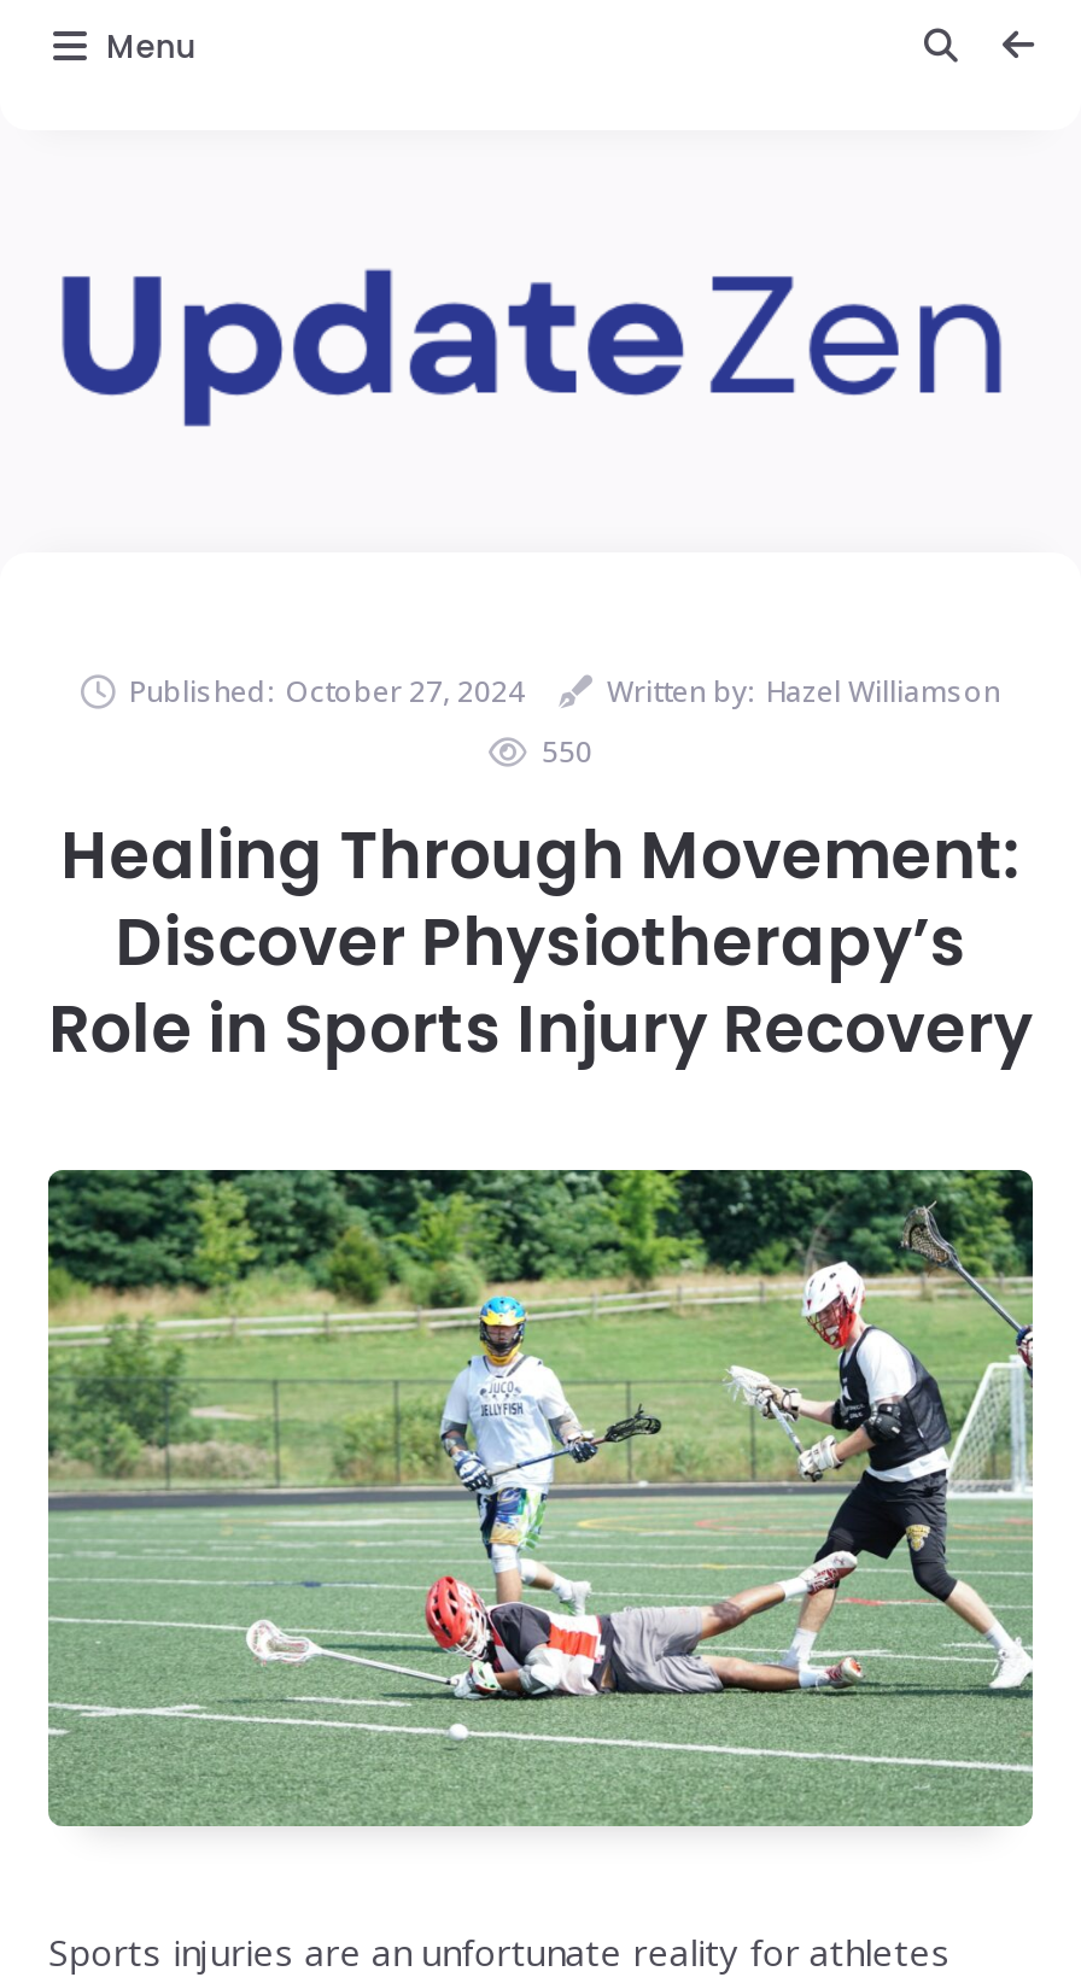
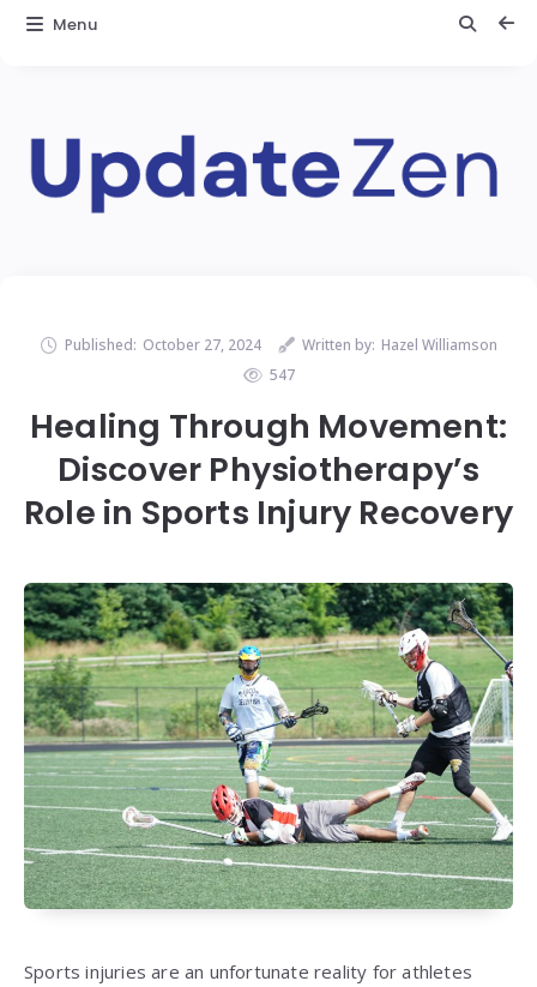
- 550
+ 547
